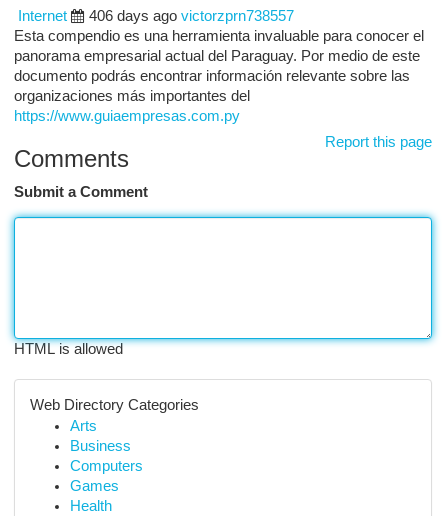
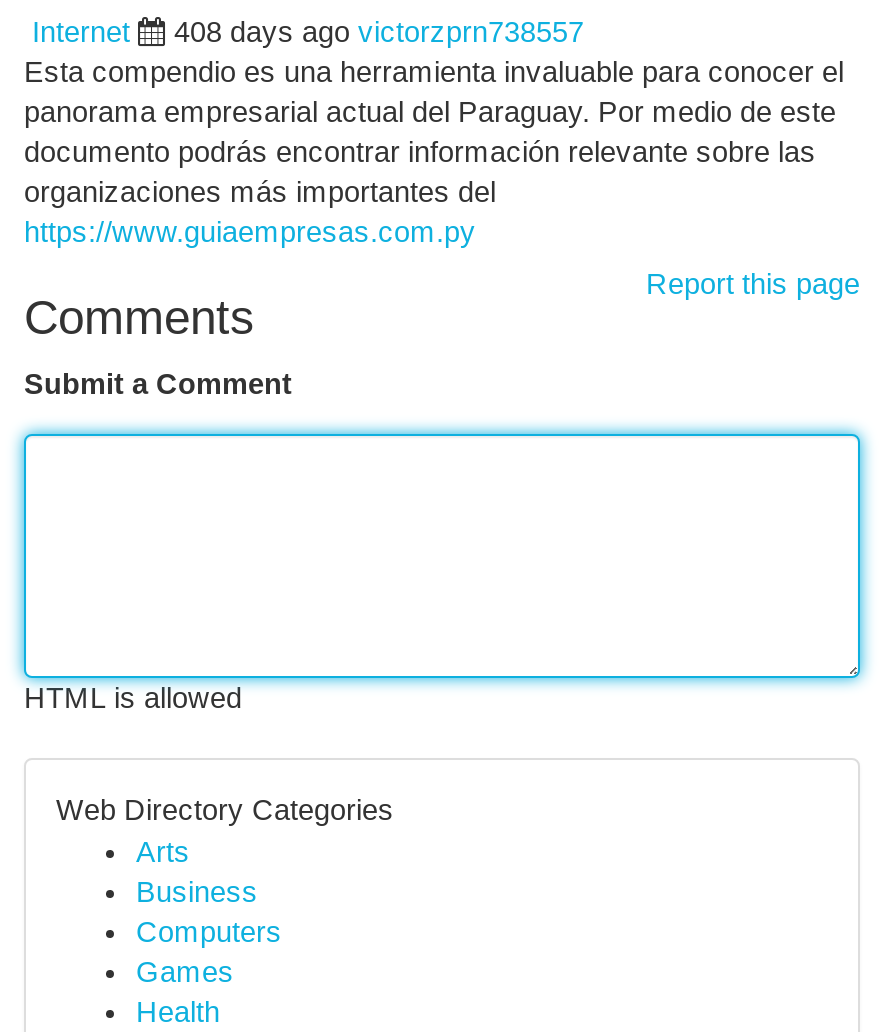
- 406 days ago victorzprn738557
+ 408 days ago victorzprn738557
